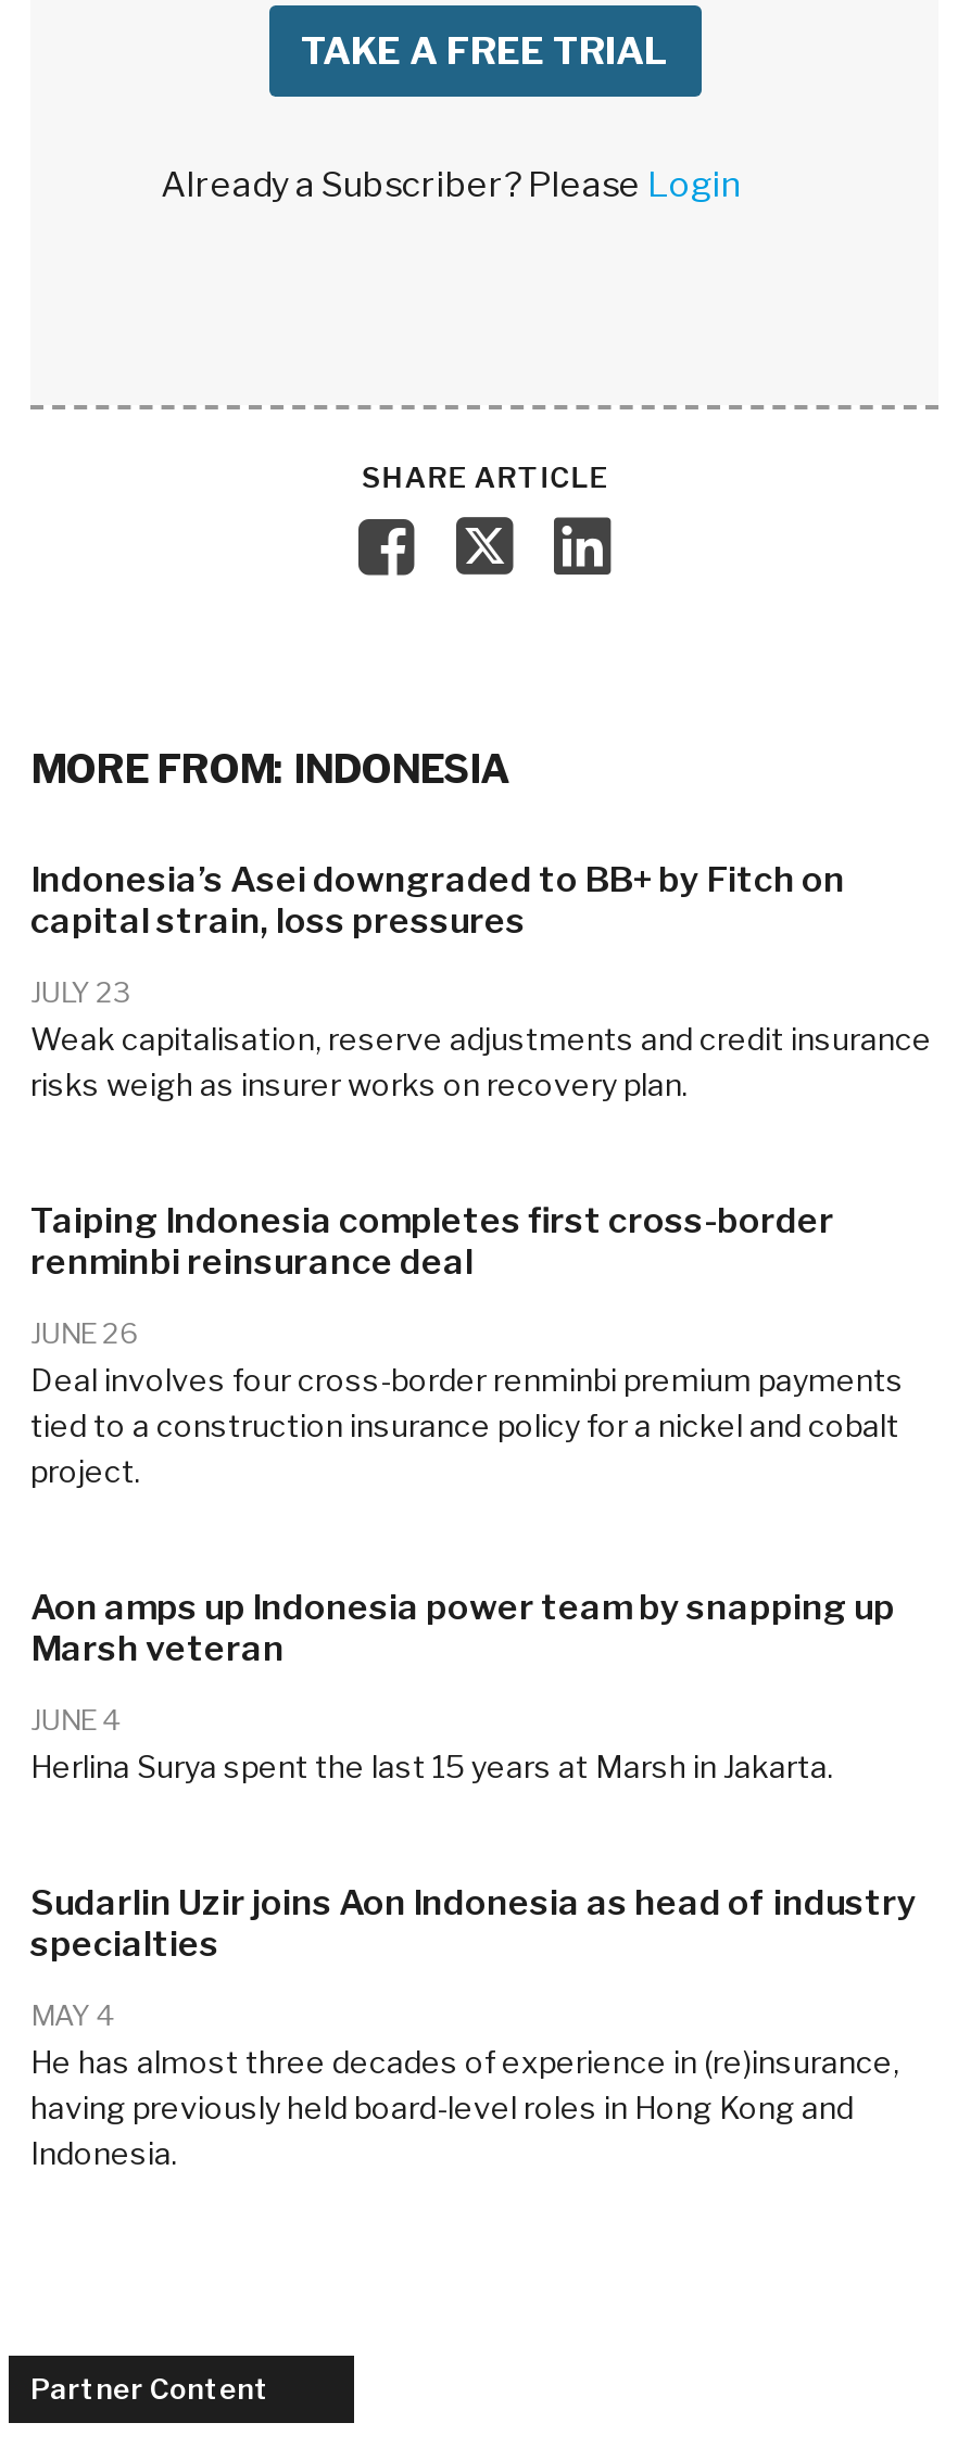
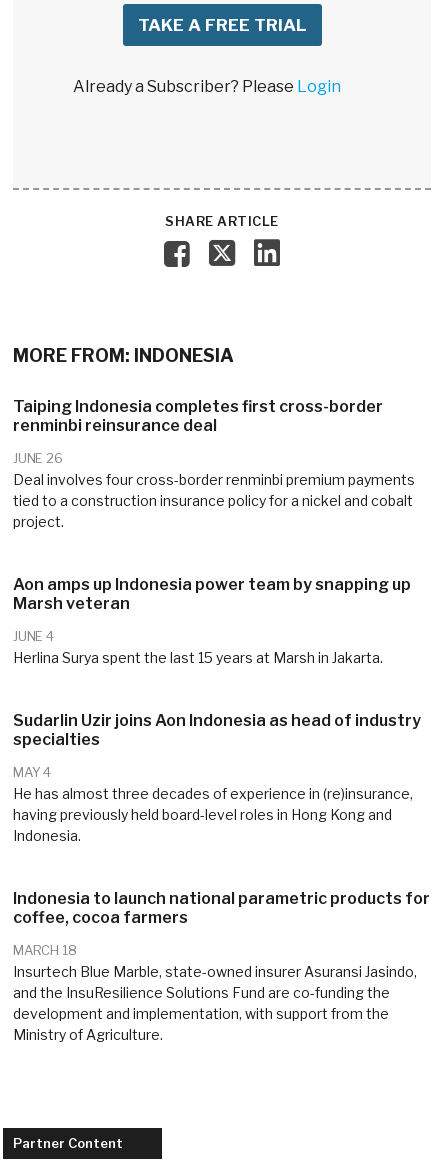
- Indonesia’s Asei downgraded to BB+ by Fitch on
- capital strain, loss pressures
- JULY 23
- Weak capitalisation, reserve adjustments and credit insurance
- risks weigh as insurer works on recovery plan.

moved up: Taiping Indonesia completes first cross-border | renminbi reinsurance deal | JUNE 26 | ... | having previously held board-level roles in Hong Kong and | Indonesia.

+ Indonesia to launch national parametric products for
+ coffee, cocoa farmers
+ MARCH 18
+ Insurtech Blue Marble, state-owned insurer Asuransi Jasindo,
+ and the InsuResilience Solutions Fund are co-funding the
+ development and implementation, with support from the
+ Ministry of Agriculture.
